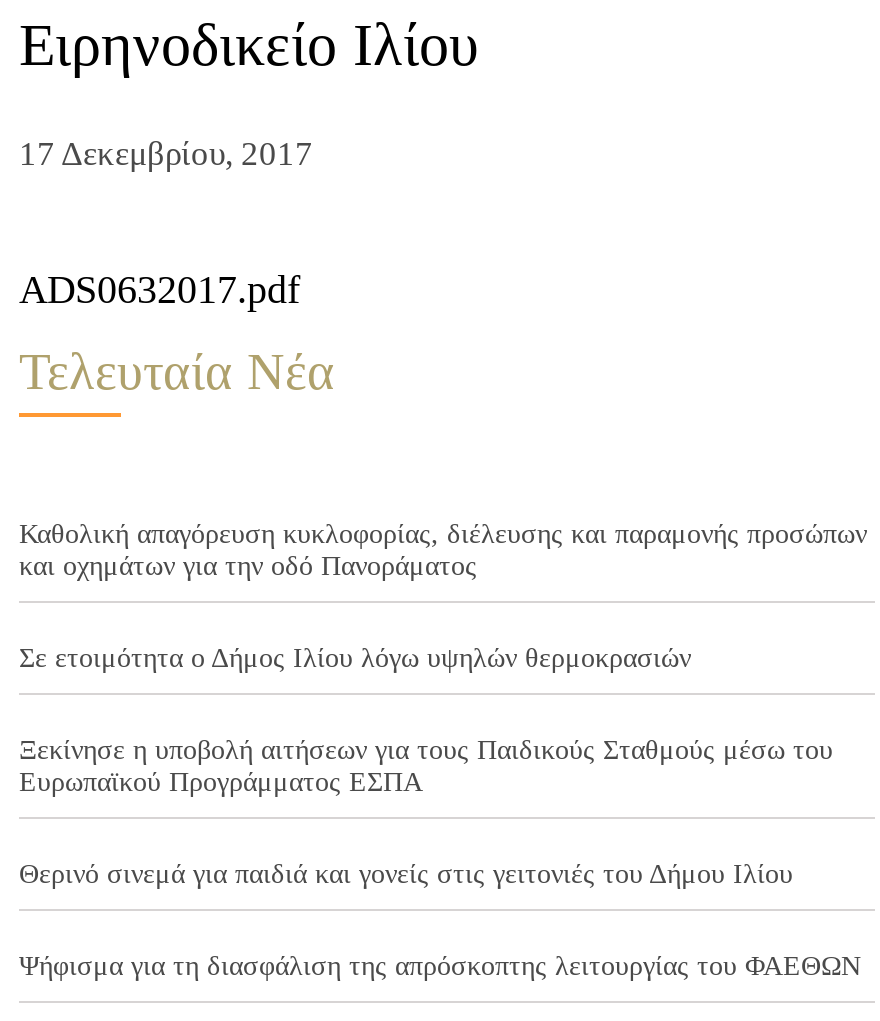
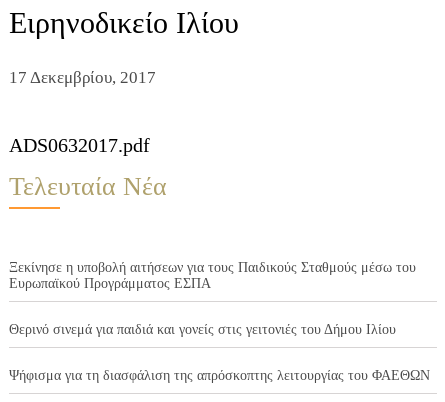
- Καθολική απαγόρευση κυκλοφορίας, διέλευσης και παραμονής προσώπων
- και οχημάτων για την οδό Πανοράματος
- Σε ετοιμότητα ο Δήμος Ιλίου λόγω υψηλών θερμοκρασιών
